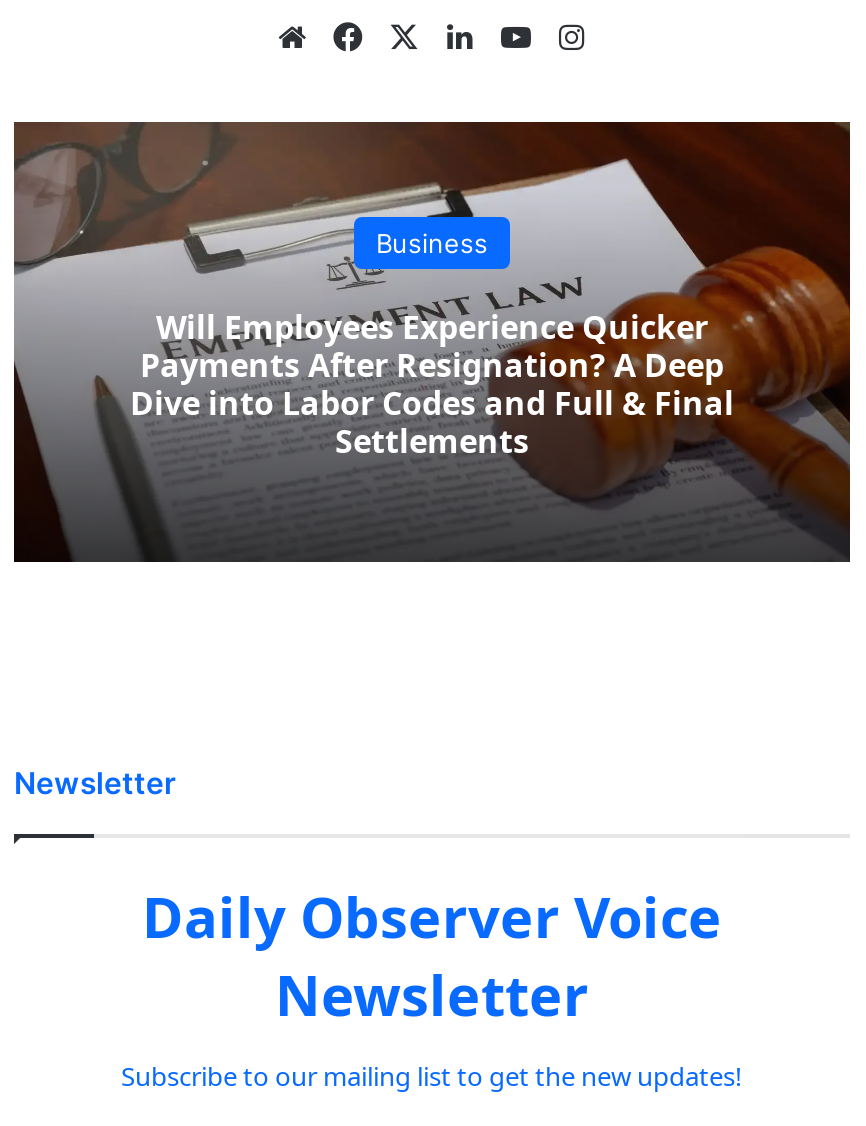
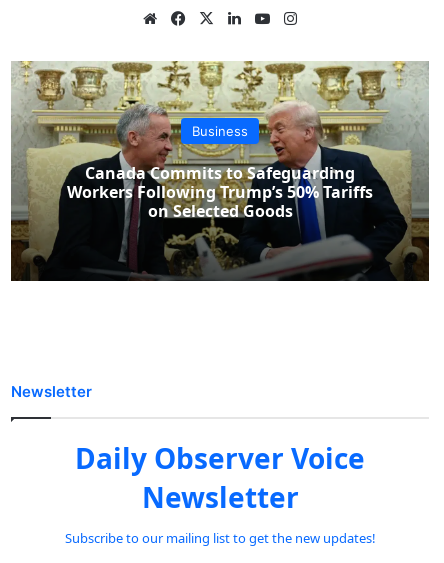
- [image]
- Will Employees Experience Quicker
- Payments After Resignation? A Deep
- Dive into Labor Codes and Full & Final
- Settlements
+ [image]
+ Canada Commits to Safeguarding
+ Workers Following Trump’s 50% Tariffs
+ on Selected Goods
